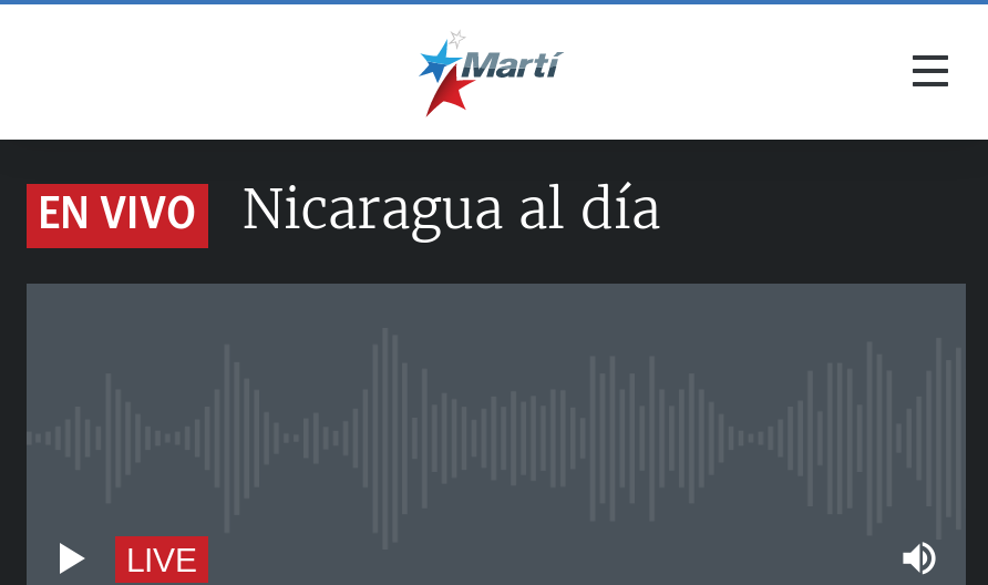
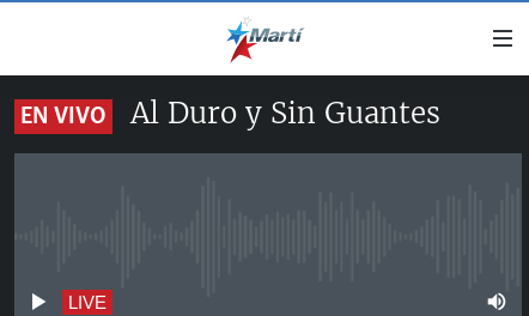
- Nicaragua al día
+ Al Duro y Sin Guantes
